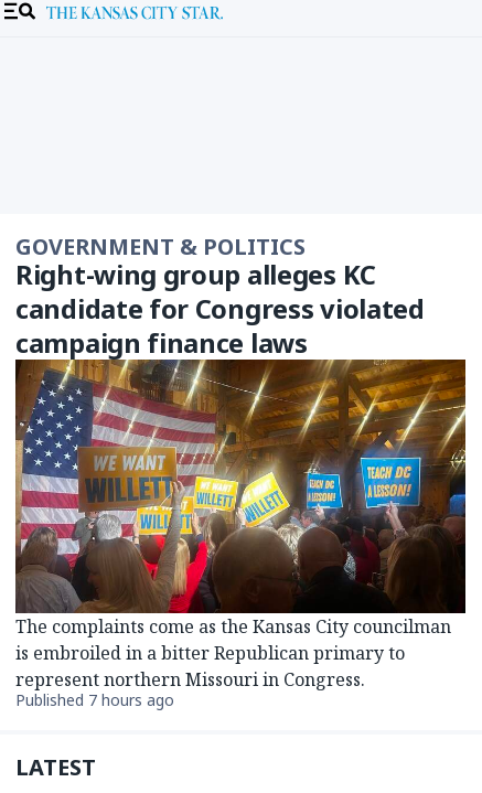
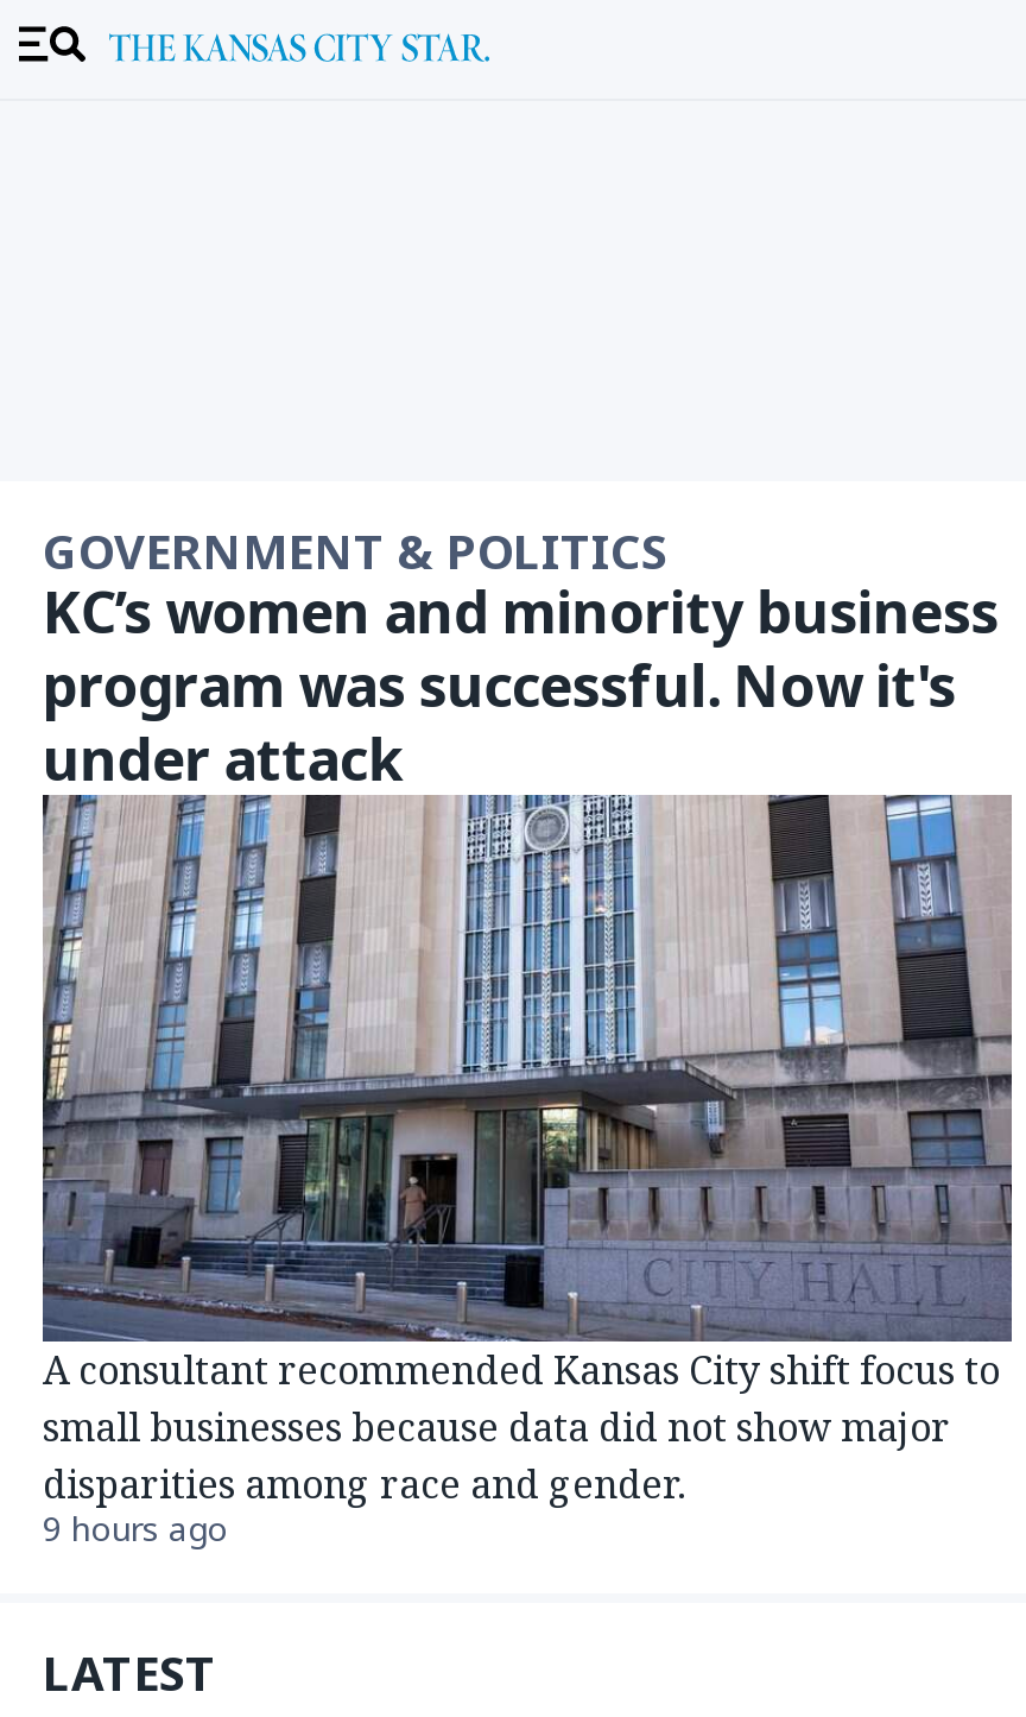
- [image]
- Right-wing group alleges KC
- candidate for Congress violated
- campaign finance laws
+ [image]
+ KC’s women and minority business
+ program was successful. Now it's
+ under attack

- The complaints come as the Kansas City councilman
- is embroiled in a bitter Republican primary to
- represent northern Missouri in Congress.
- Published 7 hours ago
+ A consultant recommended Kansas City shift focus to
+ small businesses because data did not show major
+ disparities among race and gender.
+ 9 hours ago
